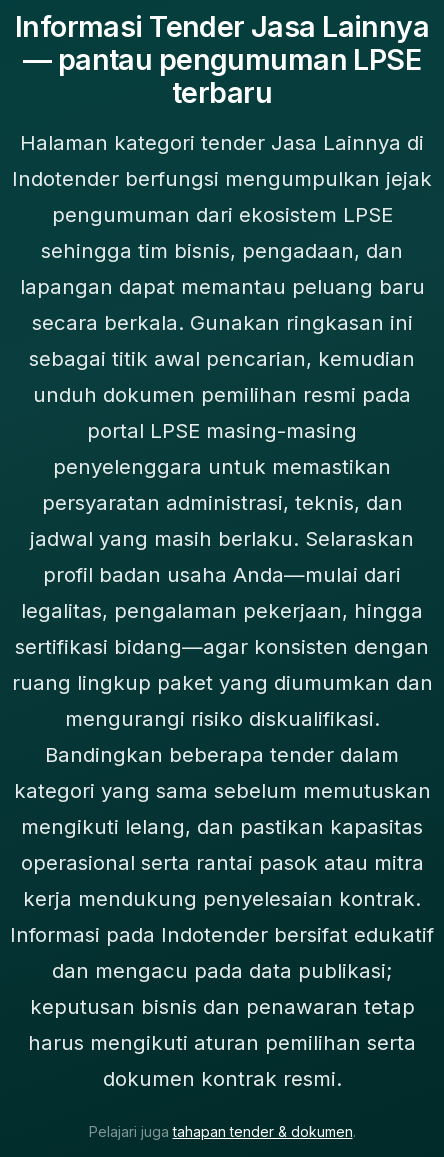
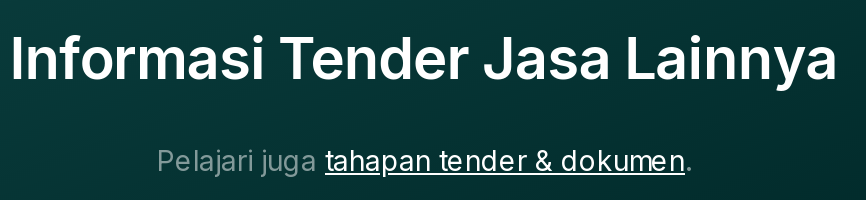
- — pantau pengumuman LPSE
- terbaru
- Halaman kategori tender Jasa Lainnya di
- Indotender berfungsi mengumpulkan jejak
- pengumuman dari ekosistem LPSE
- sehingga tim bisnis, pengadaan, dan
- lapangan dapat memantau peluang baru
- secara berkala. Gunakan ringkasan ini
- sebagai titik awal pencarian, kemudian
- unduh dokumen pemilihan resmi pada
- portal LPSE masing-masing
- penyelenggara untuk memastikan
- persyaratan administrasi, teknis, dan
- jadwal yang masih berlaku. Selaraskan
- profil badan usaha Anda—mulai dari
- legalitas, pengalaman pekerjaan, hingga
- sertifikasi bidang—agar konsisten dengan
- ruang lingkup paket yang diumumkan dan
- mengurangi risiko diskualifikasi.
- Bandingkan beberapa tender dalam
- kategori yang sama sebelum memutuskan
- mengikuti lelang, dan pastikan kapasitas
- operasional serta rantai pasok atau mitra
- kerja mendukung penyelesaian kontrak.
- Informasi pada Indotender bersifat edukatif
- dan mengacu pada data publikasi;
- keputusan bisnis dan penawaran tetap
- harus mengikuti aturan pemilihan serta
- dokumen kontrak resmi.
